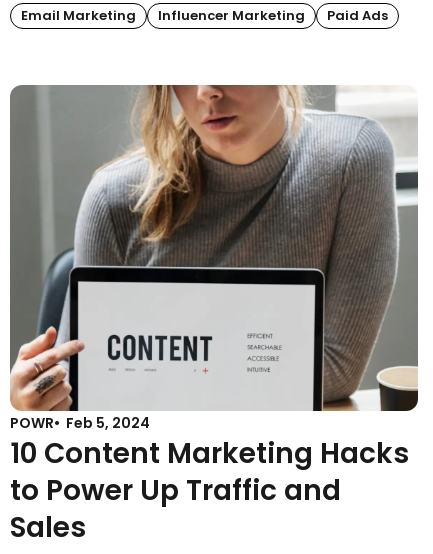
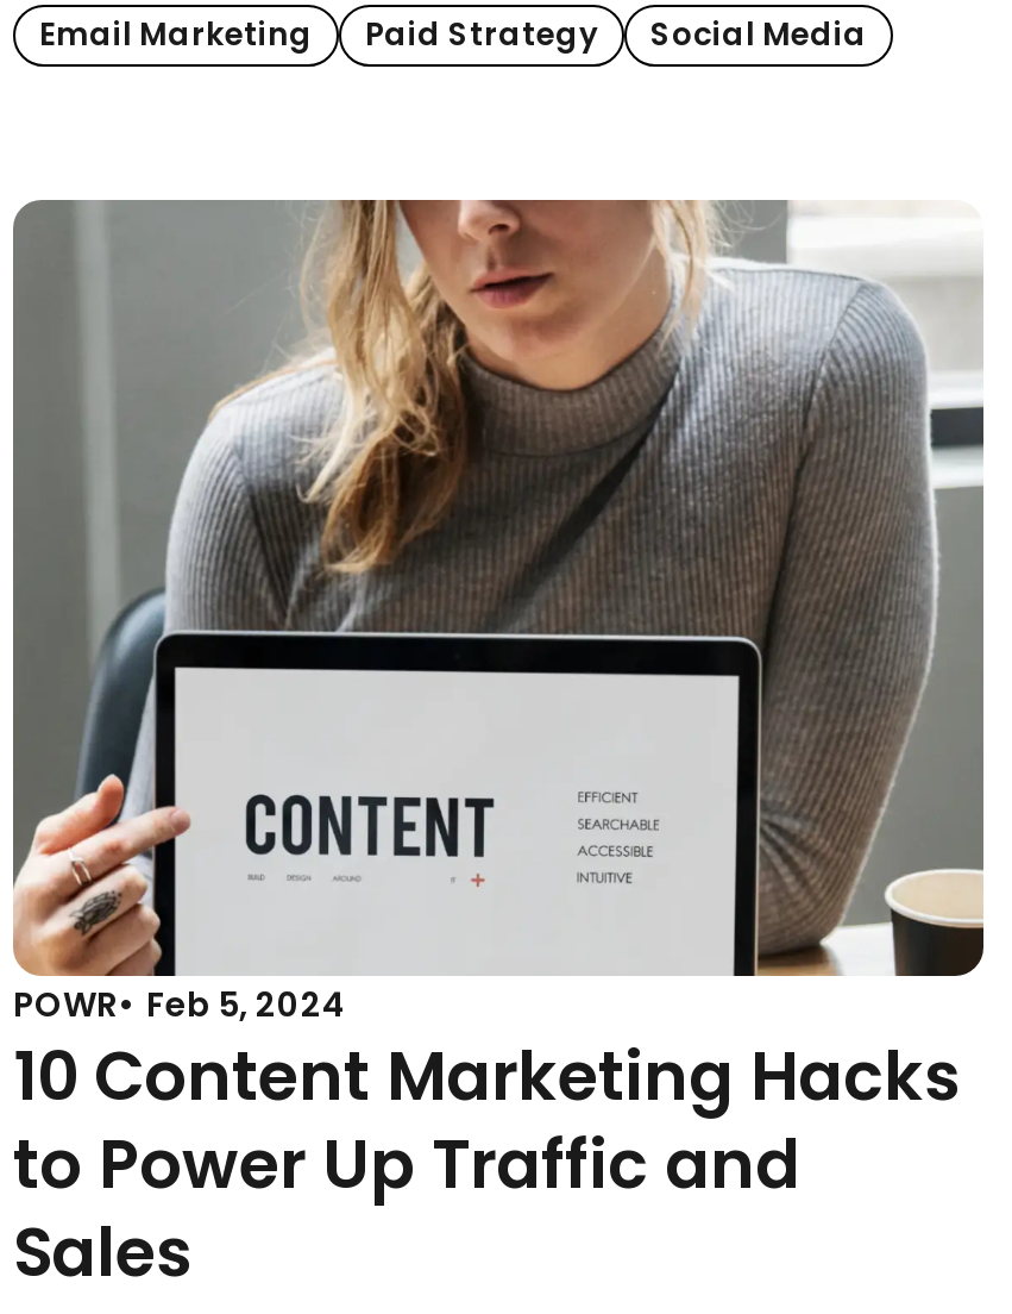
- Influencer Marketing
- Paid Ads
+ Paid Strategy
+ Social Media
